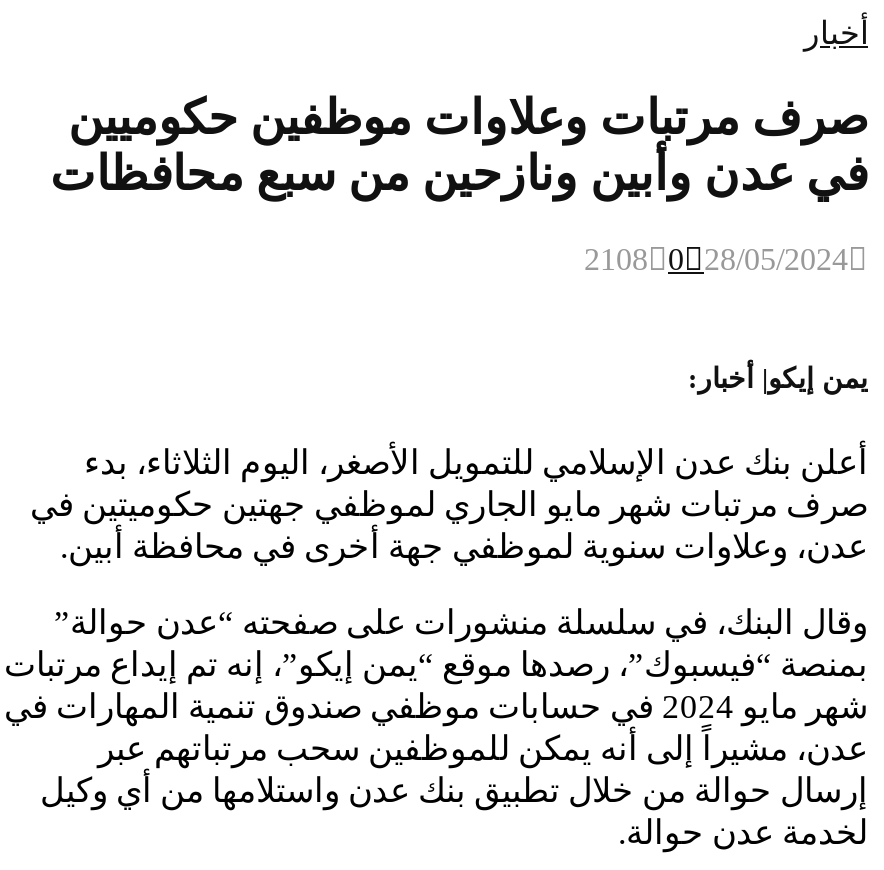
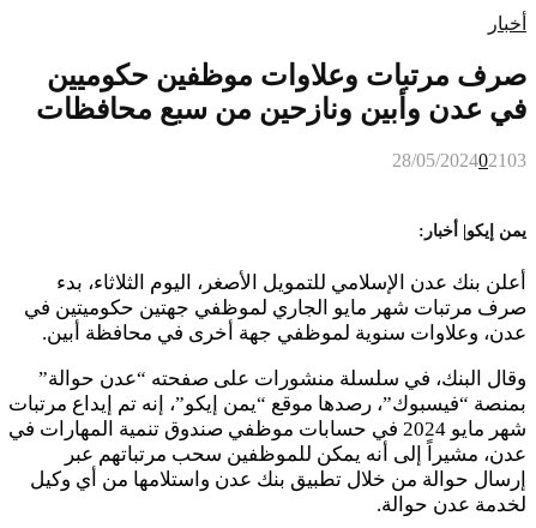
- 28/05/2024
- 0
- 2108
+ 28/05/20240 2103
